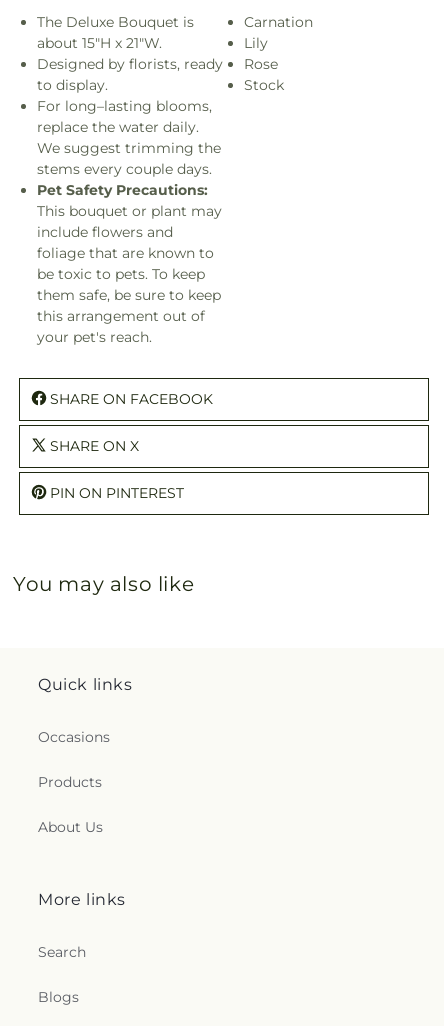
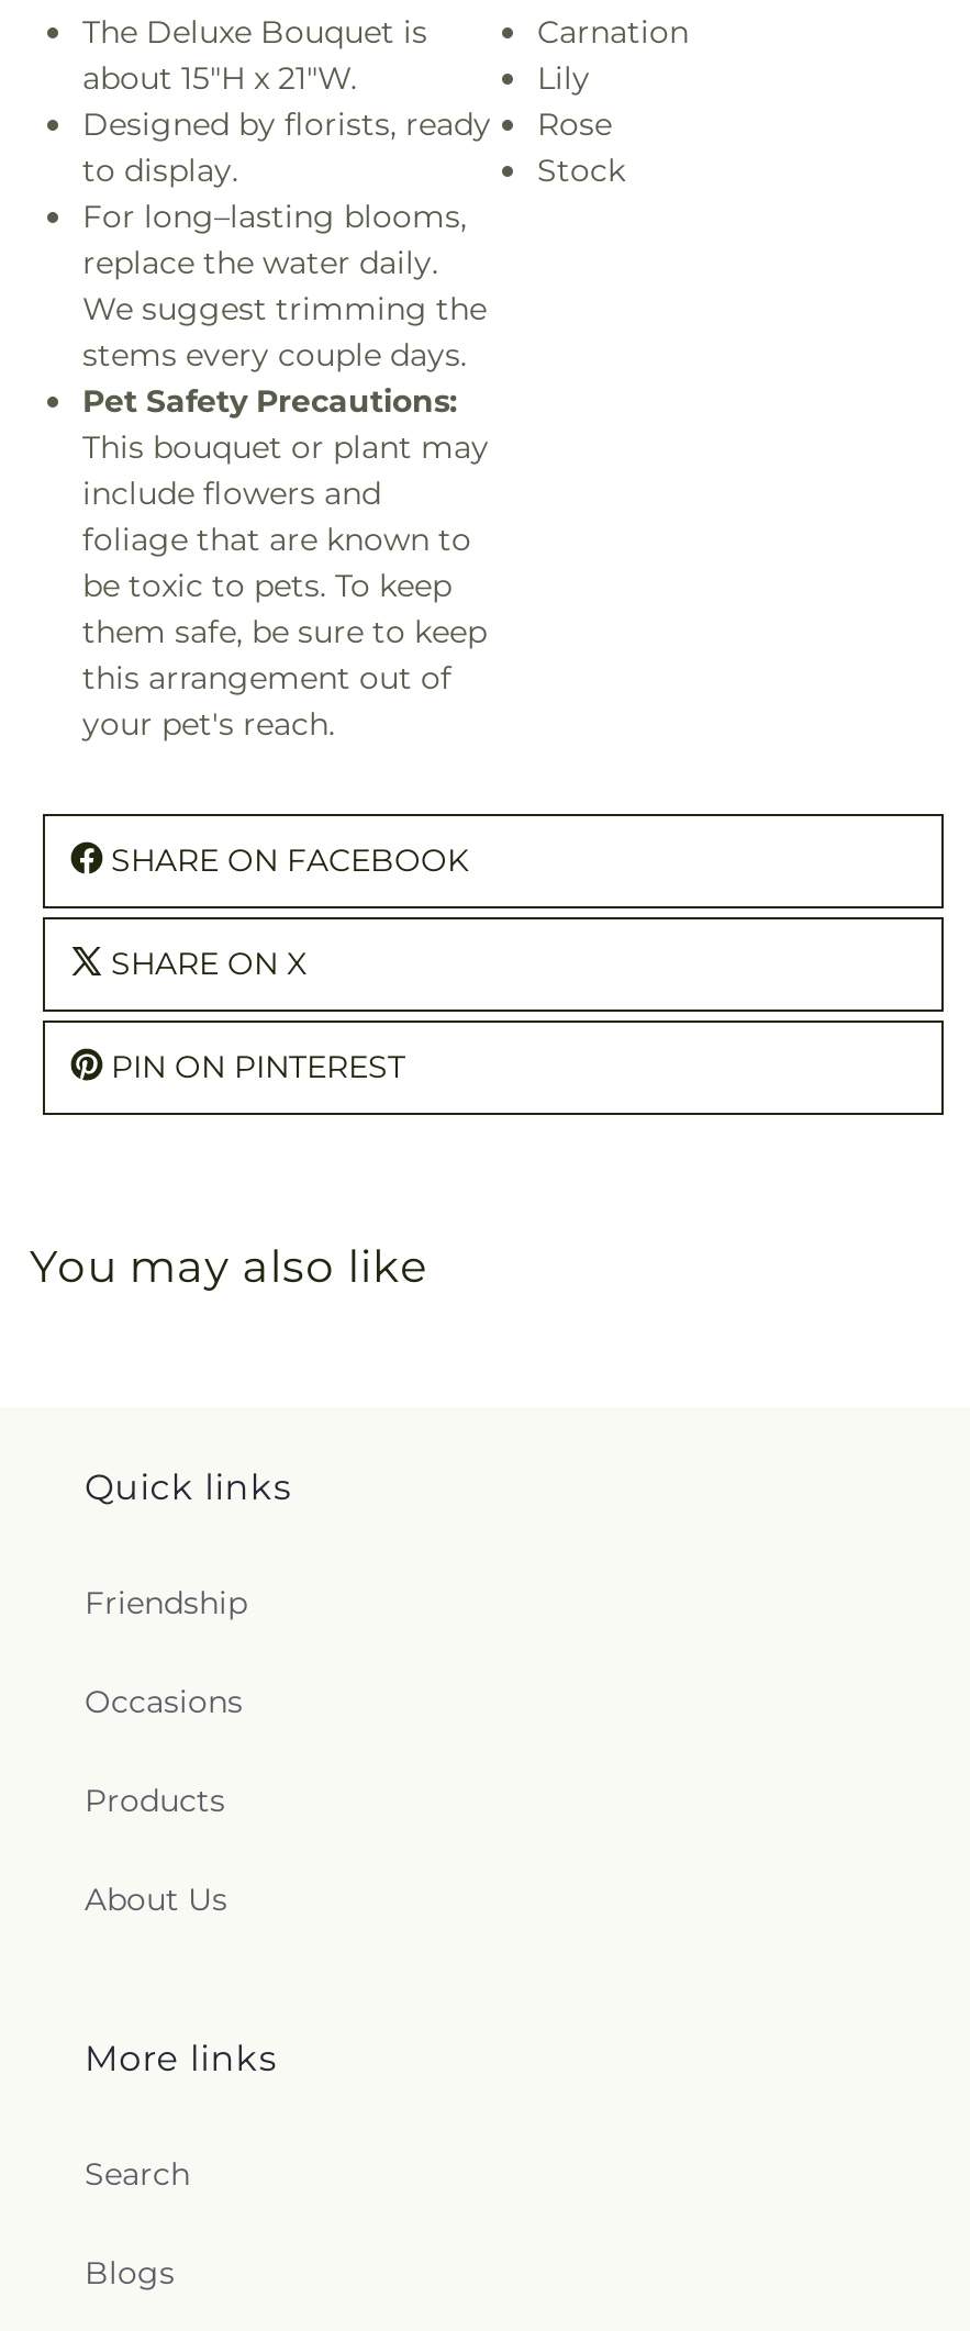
+ Friendship
